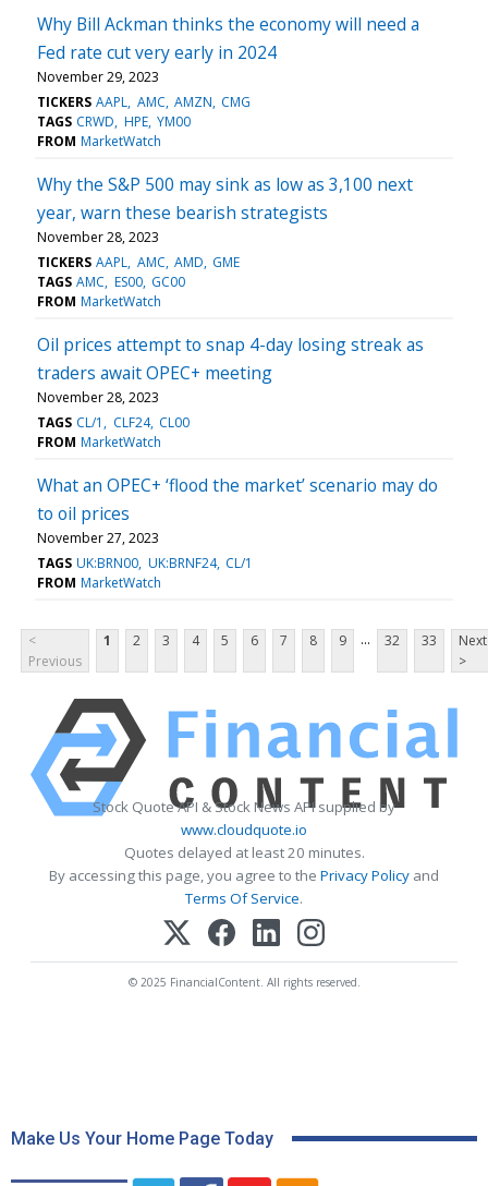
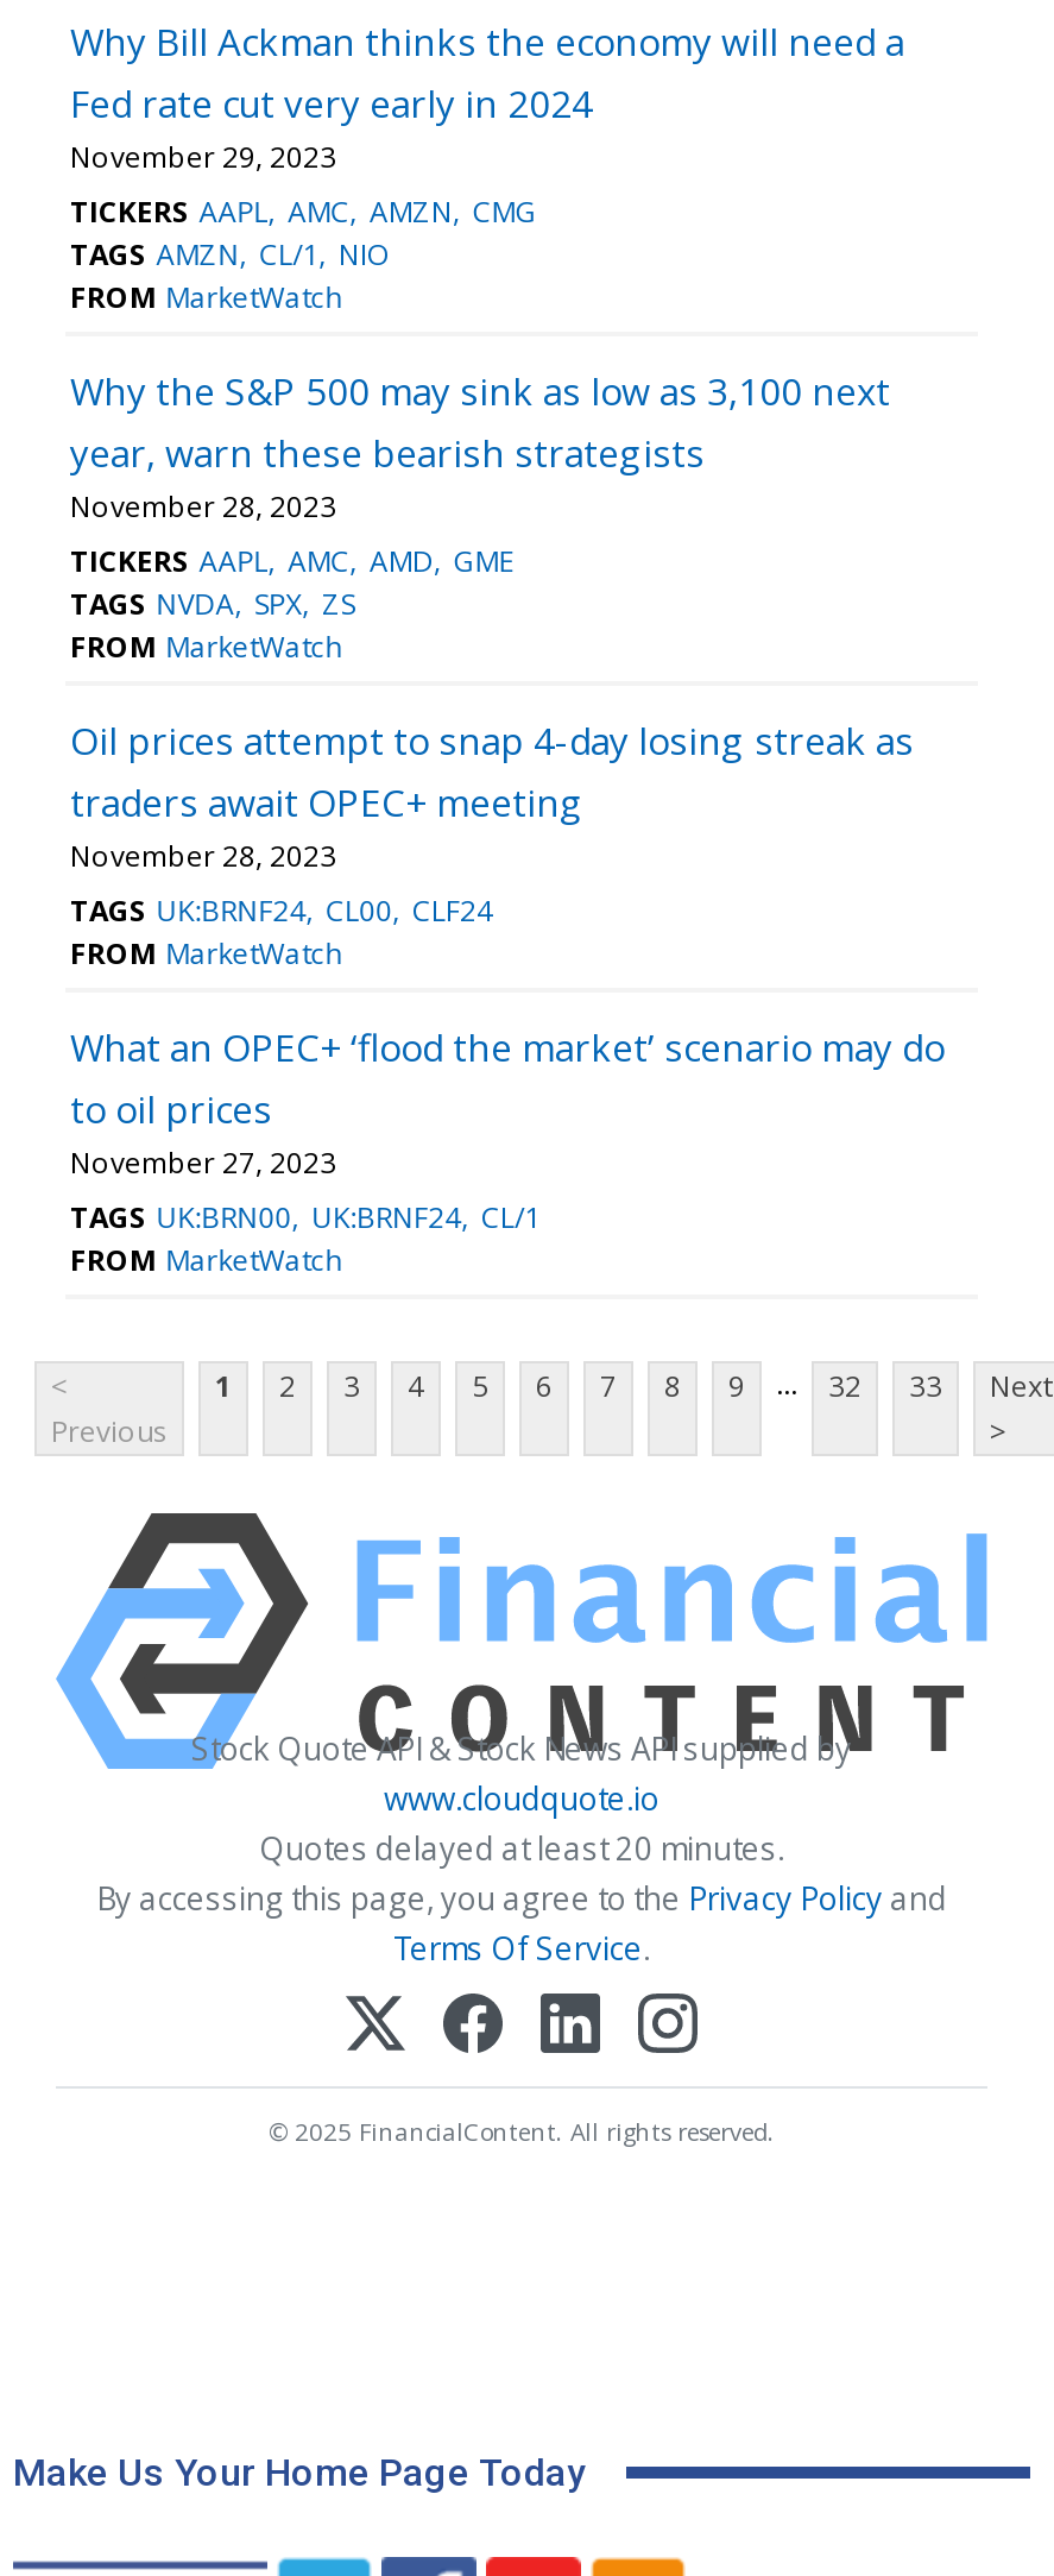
- TAGS CRWD HPE YM00
+ TAGS AMZN CL/1 NIO

- TAGS AMC ES00 GC00
+ TAGS NVDA SPX ZS

- TAGS CL/1 CLF24 CL00
+ TAGS UK:BRNF24 CL00 CLF24
